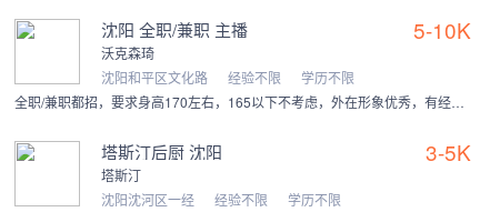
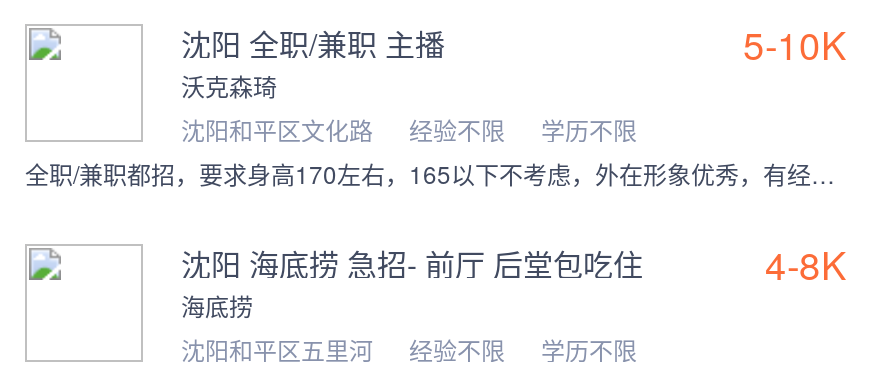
- 塔斯汀后厨 沈阳
- 3-5K
- 塔斯汀
- 沈阳沈河区一经
+ 沈阳 海底捞 急招- 前厅 后堂包吃住
+ 4-8K
+ 海底捞
+ 沈阳和平区五里河
